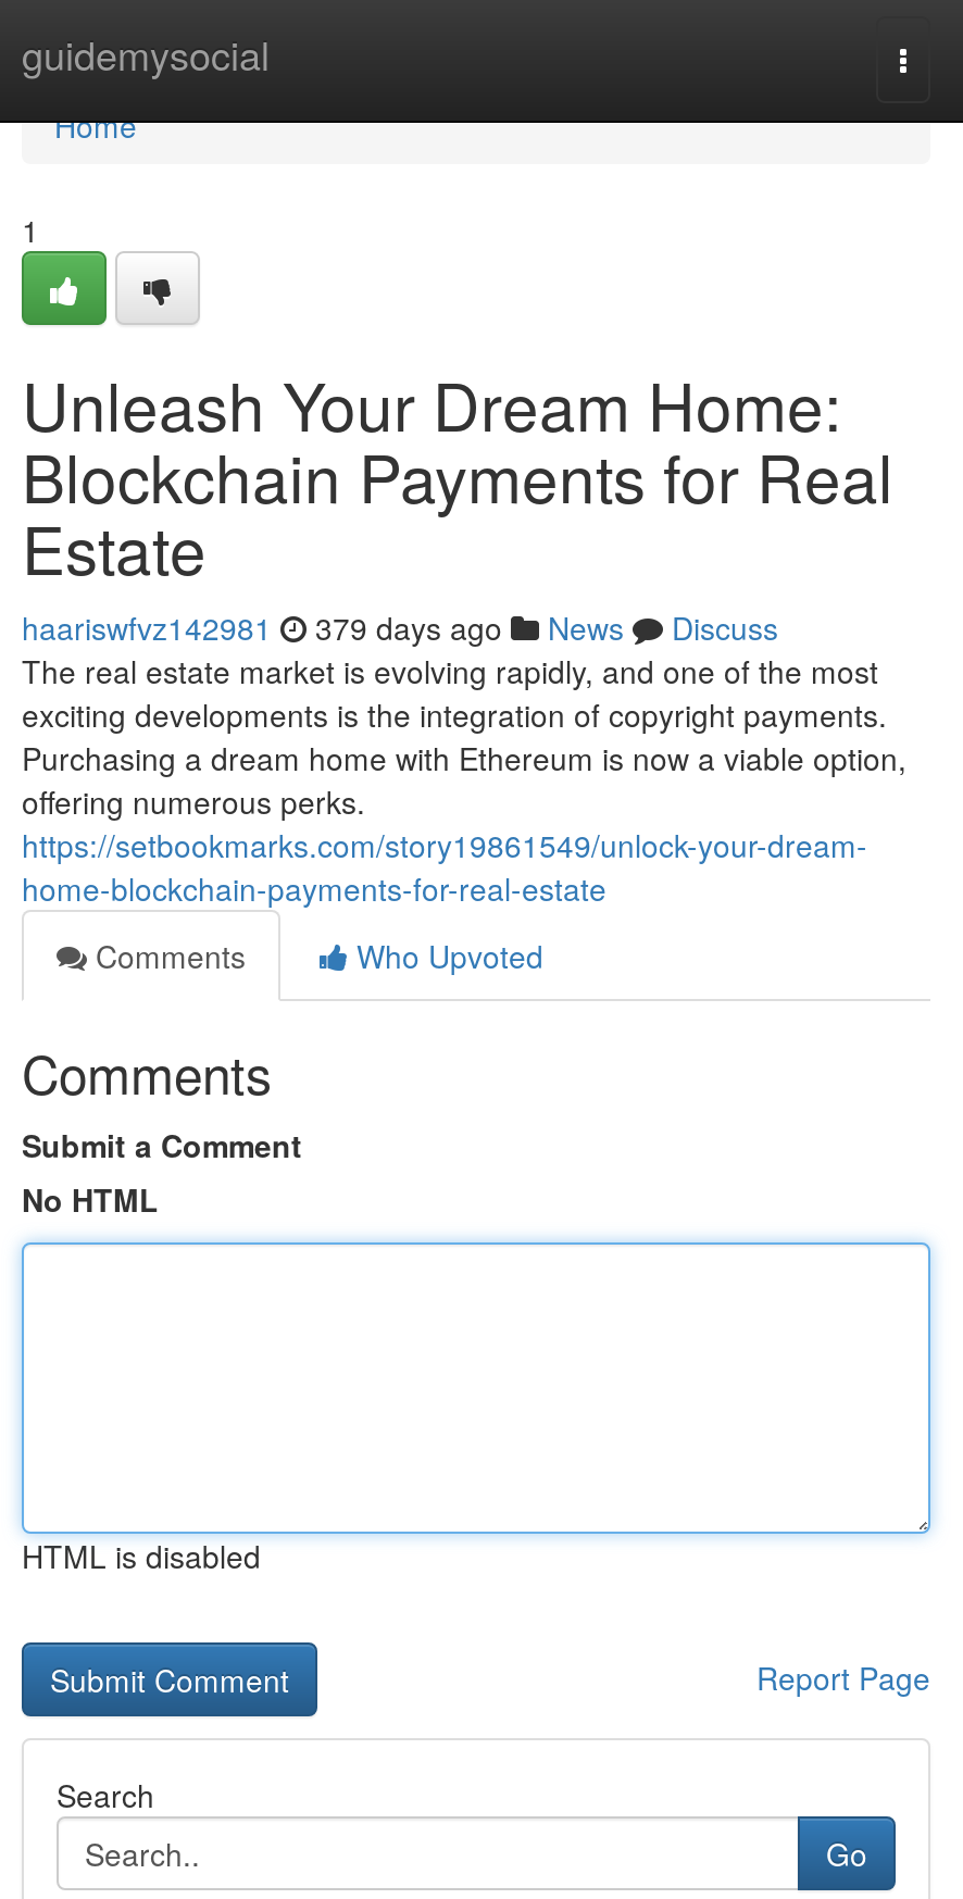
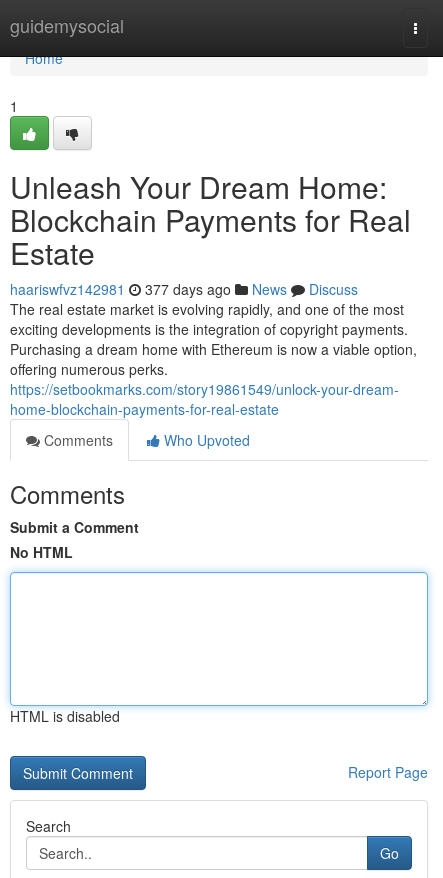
- haariswfvz142981 379 days ago News Discuss
+ haariswfvz142981 377 days ago News Discuss
